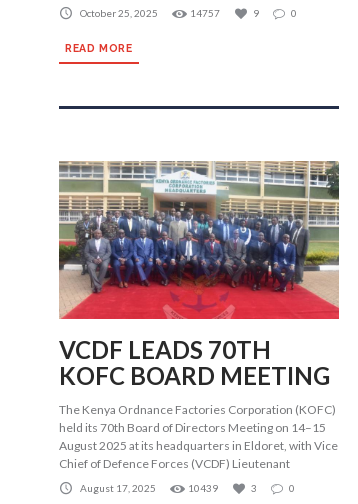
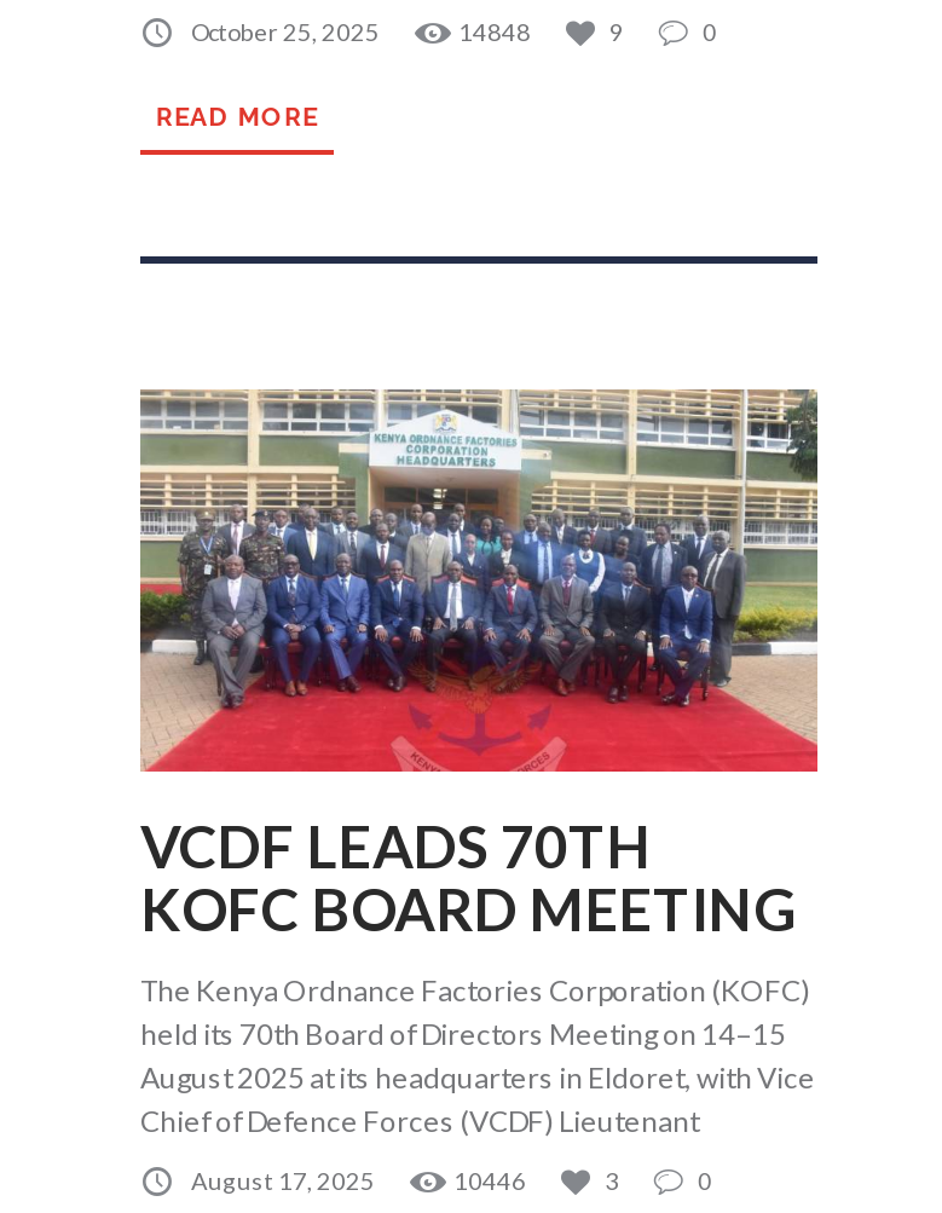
- 14757
+ 14848

- 10439
+ 10446
